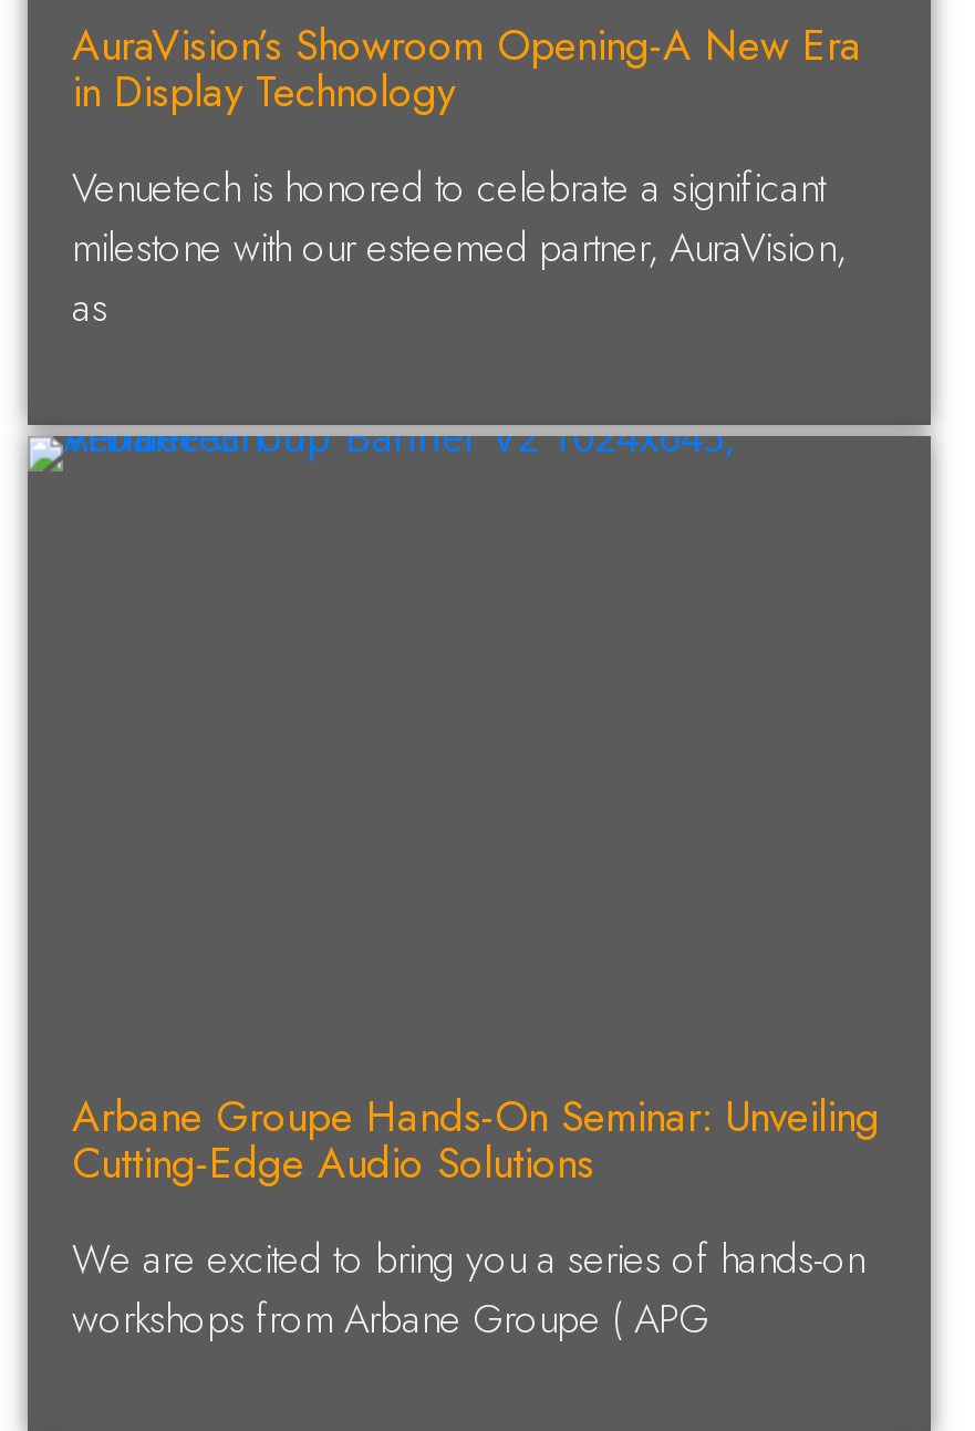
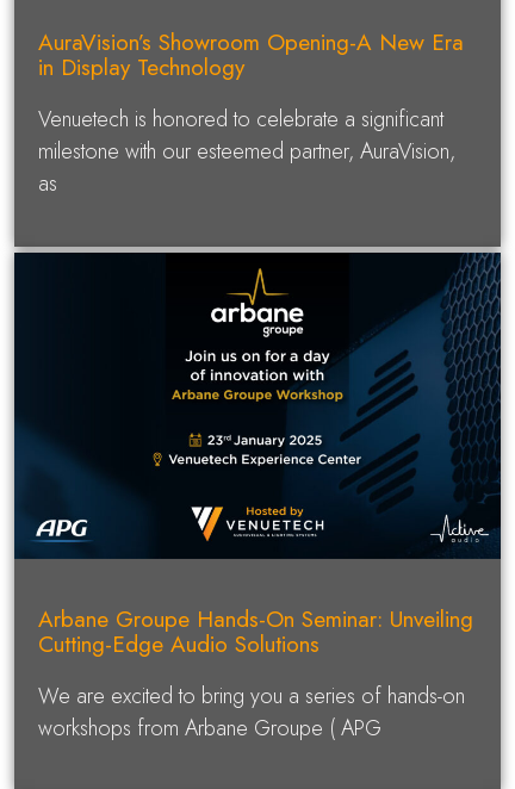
+ [image]
